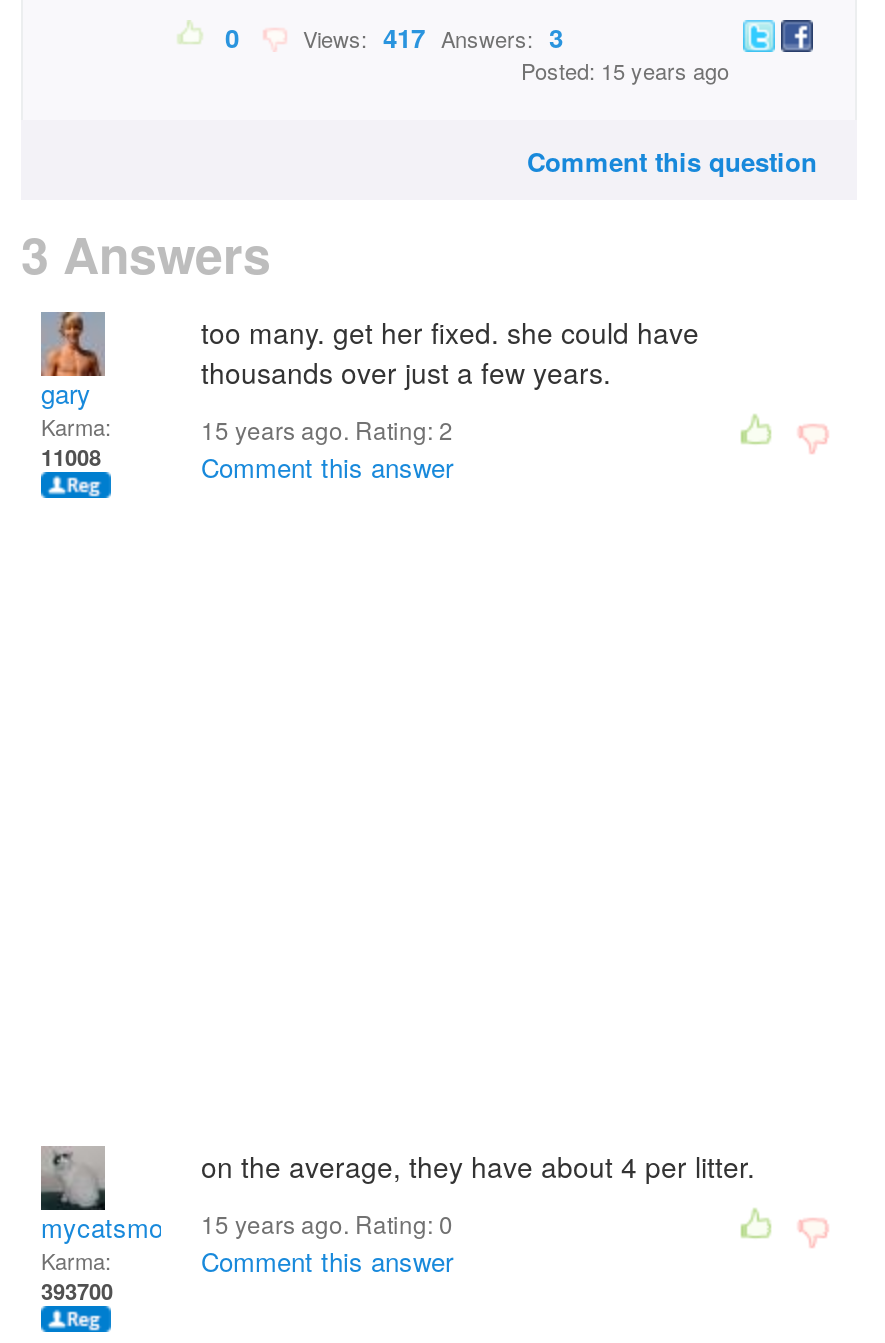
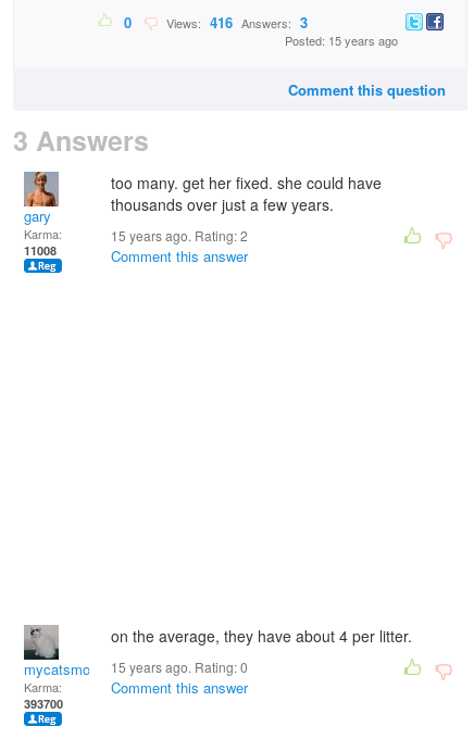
- Views: 417 Answers: 3
+ Views: 416 Answers: 3
